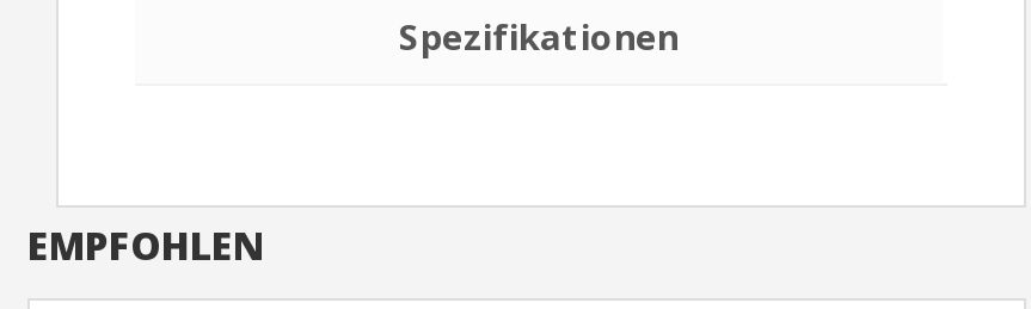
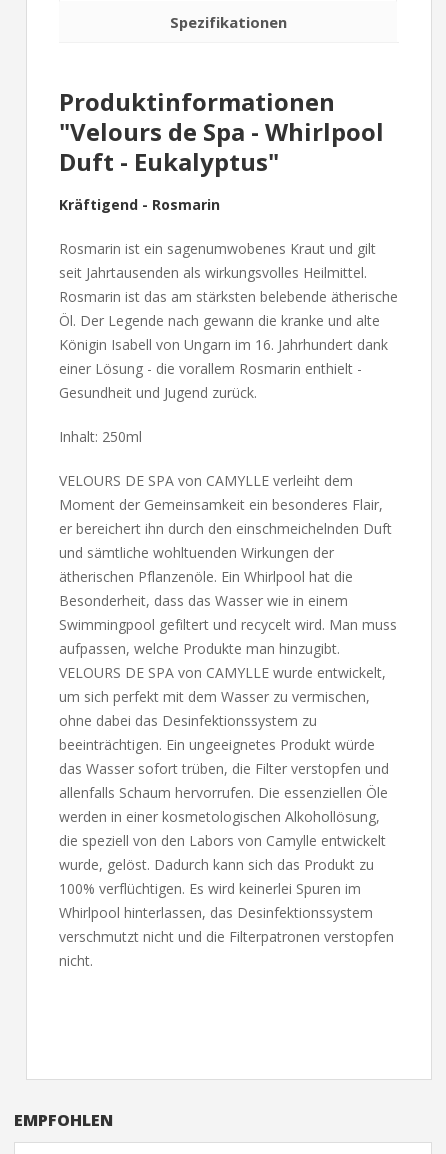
+ Produktinformationen
+ "Velours de Spa - Whirlpool
+ Duft - Eukalyptus"
+ Kräftigend - Rosmarin
+ Rosmarin ist ein sagenumwobenes Kraut und gilt
+ seit Jahrtausenden als wirkungsvolles Heilmittel.
+ Rosmarin ist das am stärksten belebende ätherische
+ Öl. Der Legende nach gewann die kranke und alte
+ Königin Isabell von Ungarn im 16. Jahrhundert dank
+ einer Lösung - die vorallem Rosmarin enthielt -
+ Gesundheit und Jugend zurück.
+ Inhalt: 250ml
+ VELOURS DE SPA von CAMYLLE verleiht dem
+ Moment der Gemeinsamkeit ein besonderes Flair,
+ er bereichert ihn durch den einschmeichelnden Duft
+ und sämtliche wohltuenden Wirkungen der
+ ätherischen Pflanzenöle. Ein Whirlpool hat die
+ Besonderheit, dass das Wasser wie in einem
+ Swimmingpool gefiltert und recycelt wird. Man muss
+ aufpassen, welche Produkte man hinzugibt.
+ VELOURS DE SPA von CAMYLLE wurde entwickelt,
+ um sich perfekt mit dem Wasser zu vermischen,
+ ohne dabei das Desinfektionssystem zu
+ beeinträchtigen. Ein ungeeignetes Produkt würde
+ das Wasser sofort trüben, die Filter verstopfen und
+ allenfalls Schaum hervorrufen. Die essenziellen Öle
+ werden in einer kosmetologischen Alkohollösung,
+ die speziell von den Labors von Camylle entwickelt
+ wurde, gelöst. Dadurch kann sich das Produkt zu
+ 100% verflüchtigen. Es wird keinerlei Spuren im
+ Whirlpool hinterlassen, das Desinfektionssystem
+ verschmutzt nicht und die Filterpatronen verstopfen
+ nicht.
